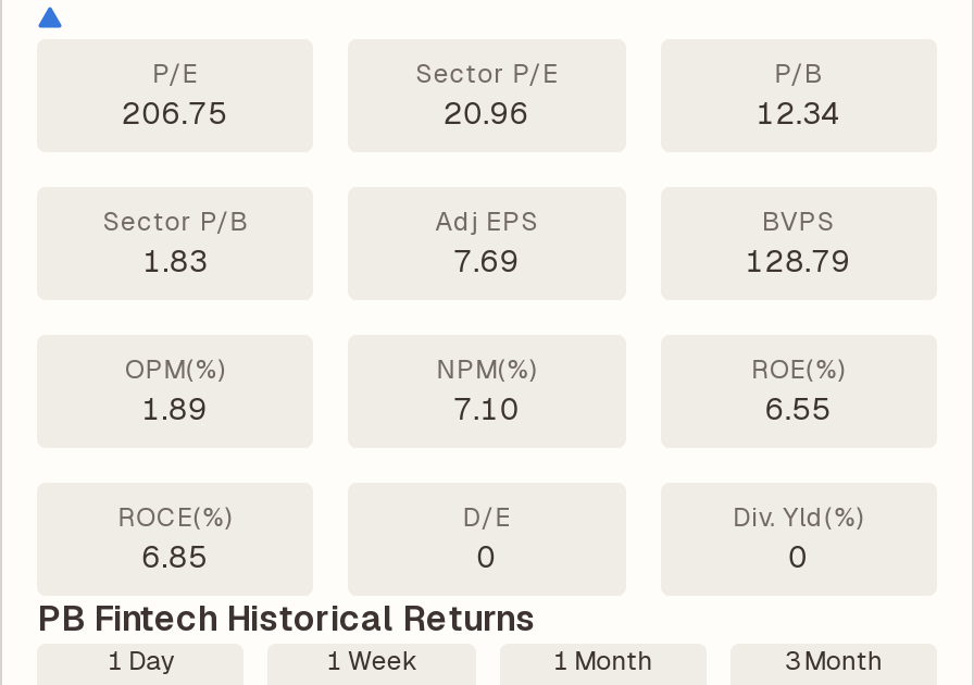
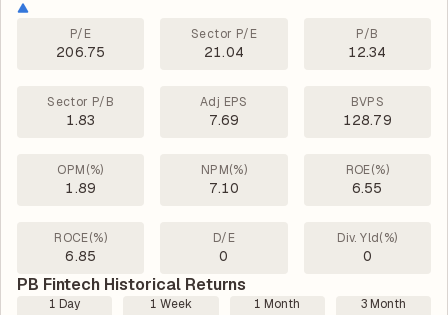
- 20.96
+ 21.04
